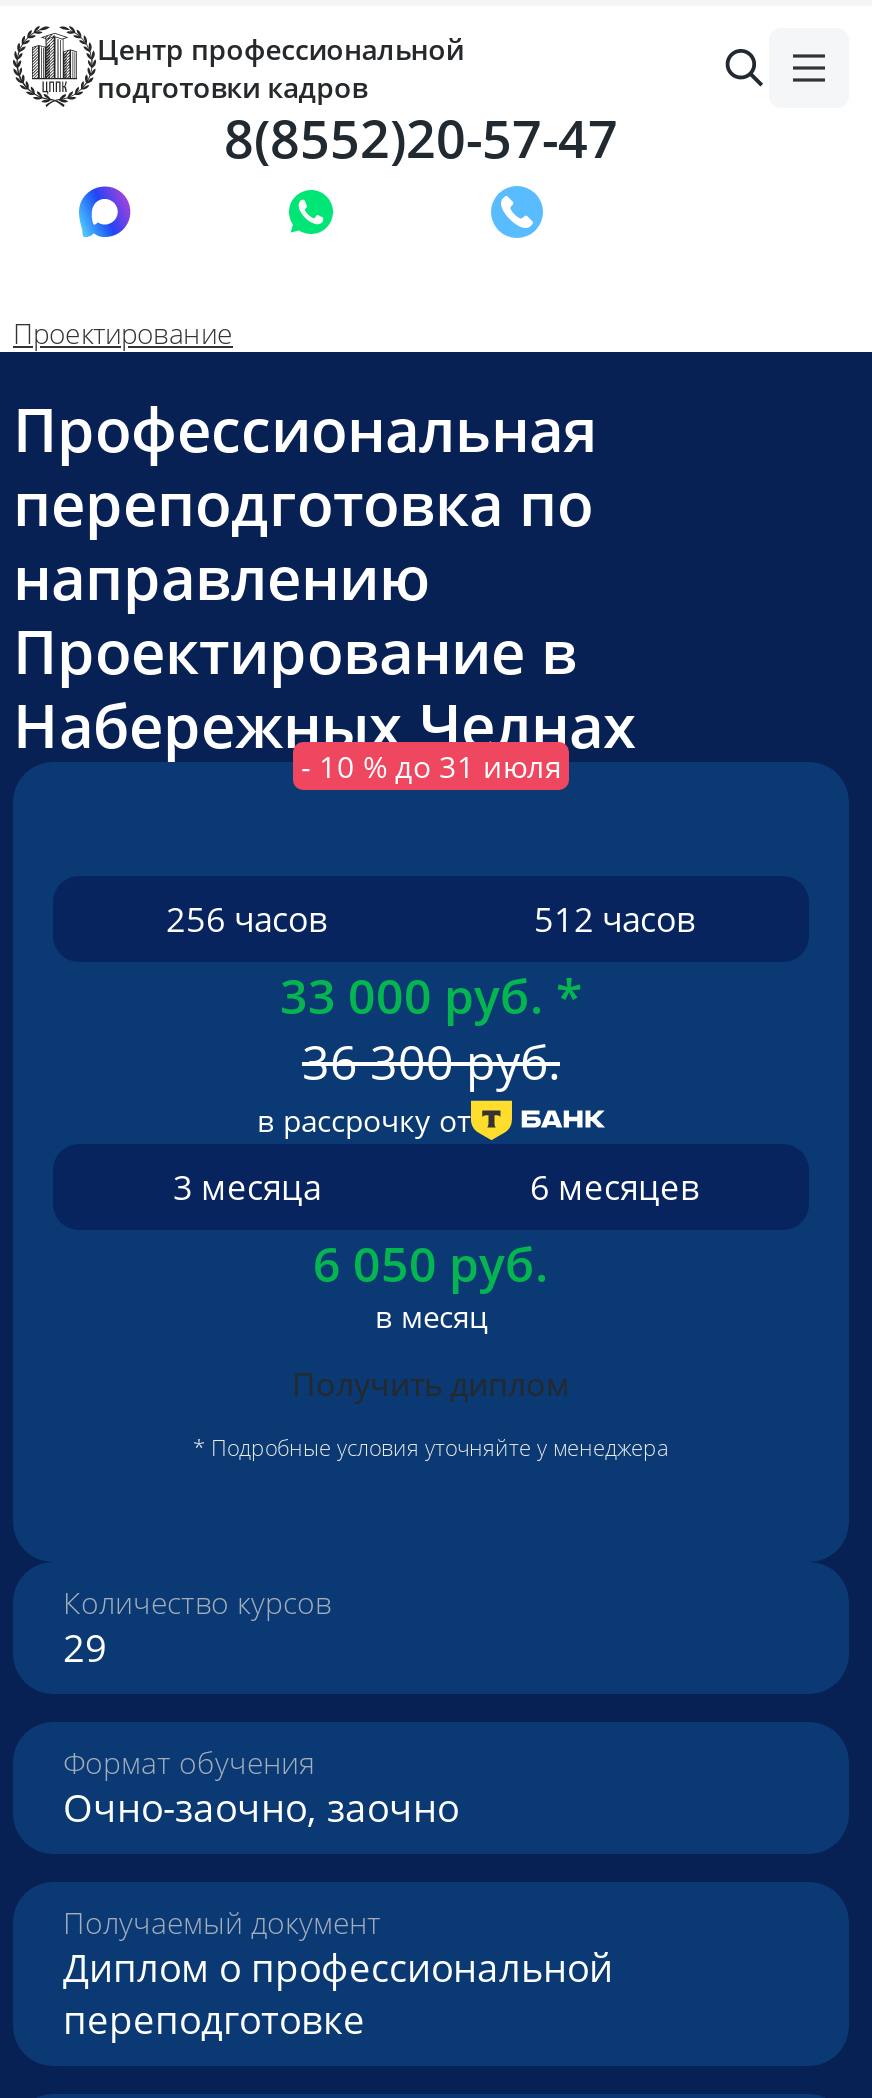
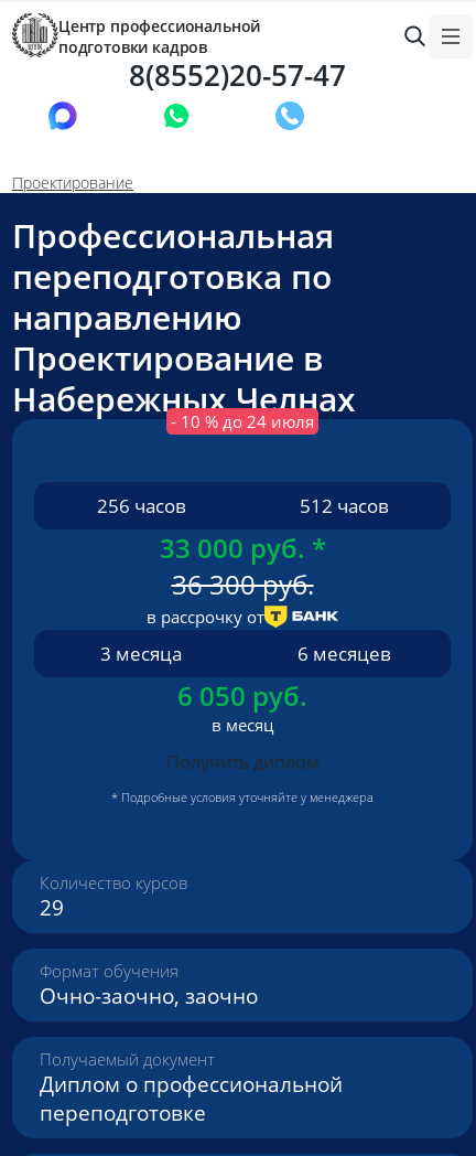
- Набережных Челнах - 10 % до 31 июля
+ Набережных Челнах - 10 % до 24 июля
